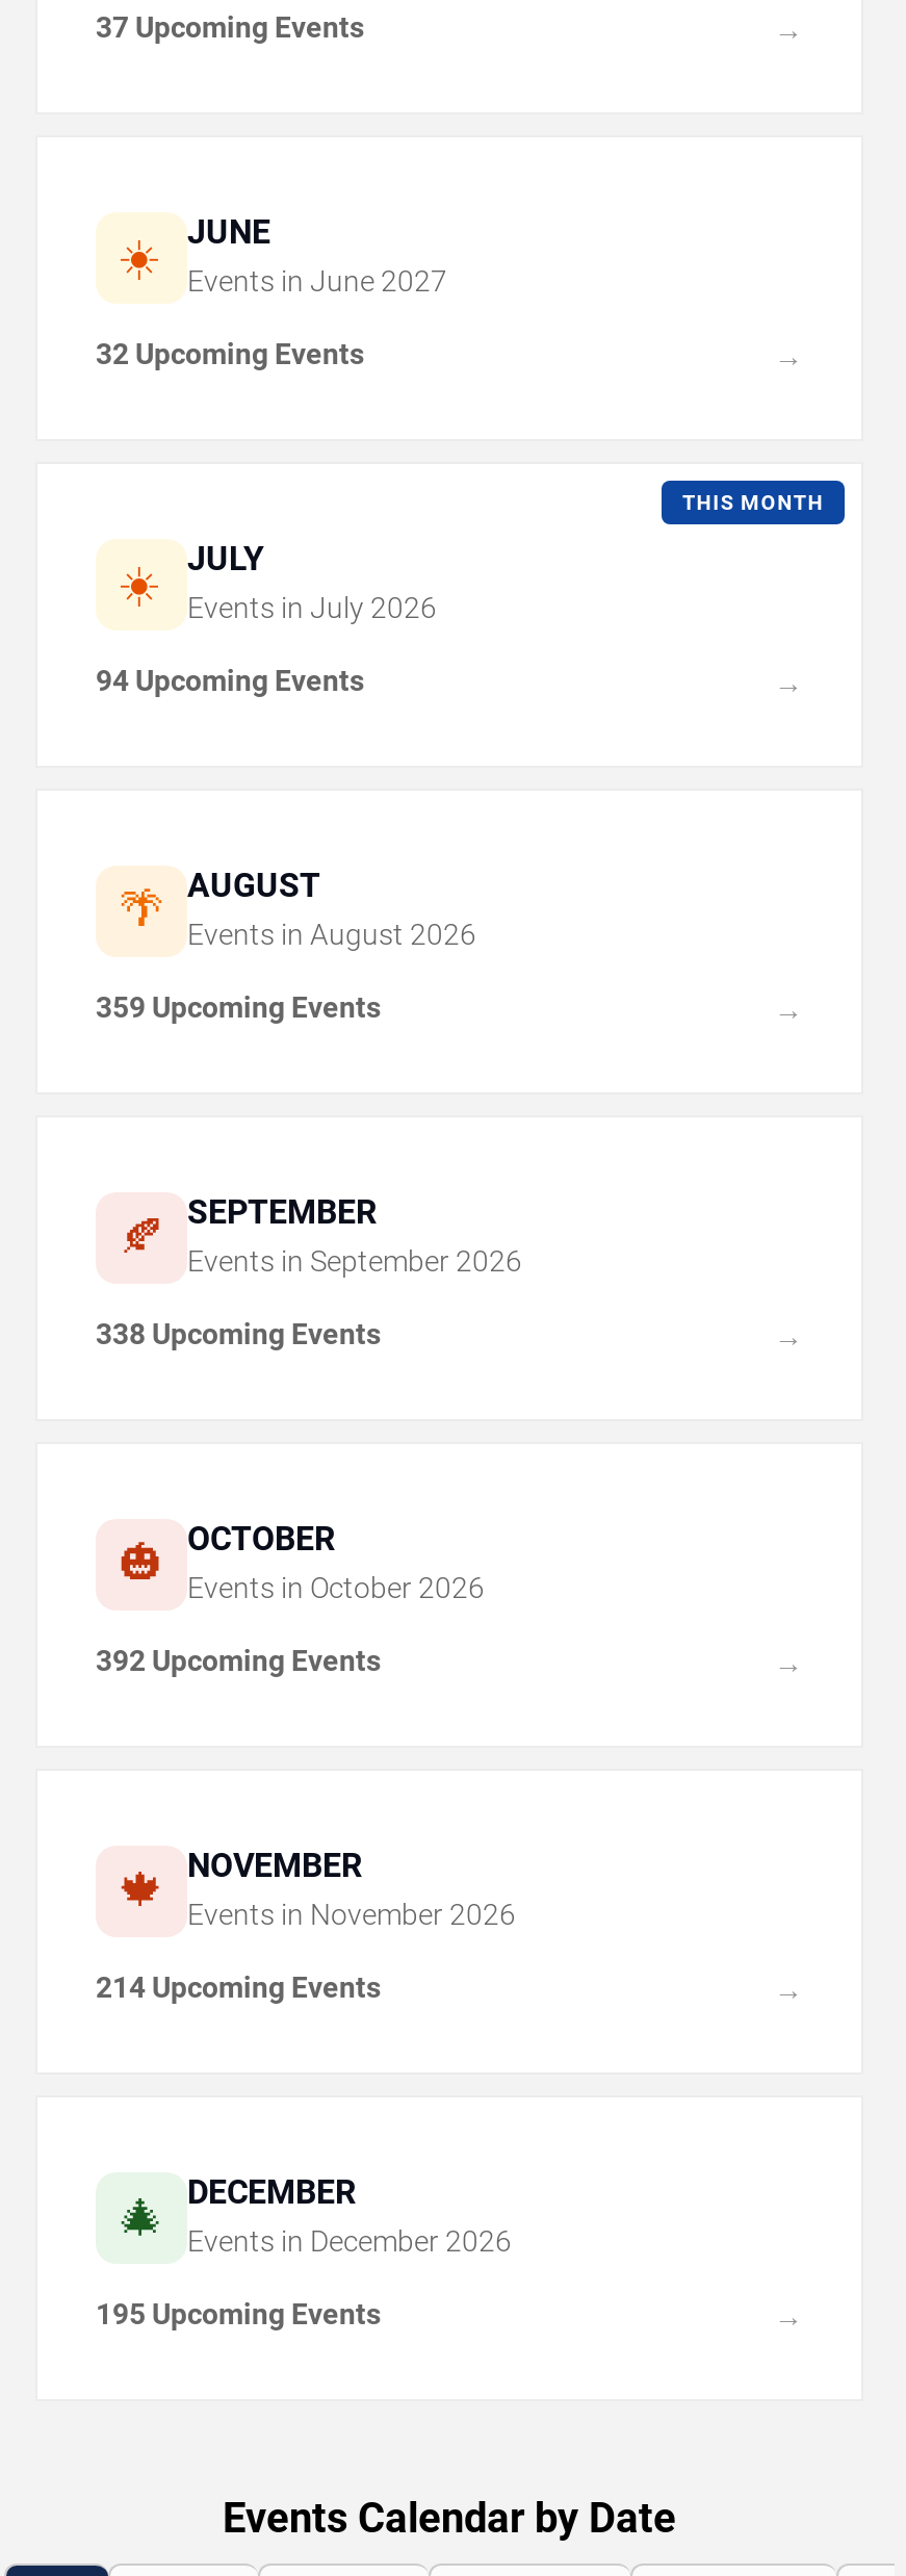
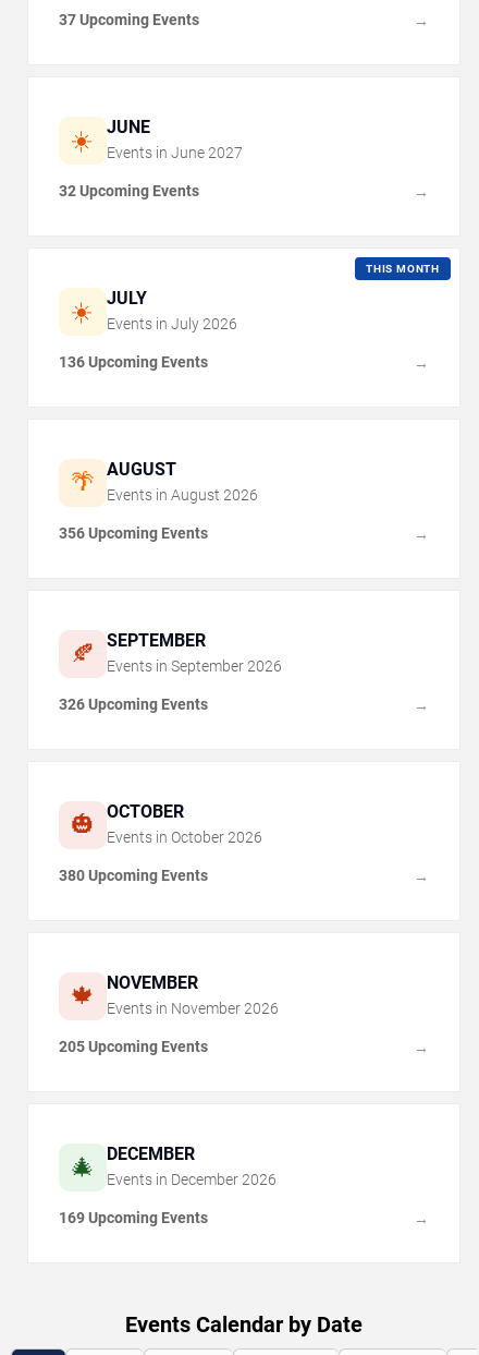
- 94 Upcoming Events
+ 136 Upcoming Events

- 359 Upcoming Events
+ 356 Upcoming Events

- 338 Upcoming Events
+ 326 Upcoming Events

- 392 Upcoming Events
+ 380 Upcoming Events

- 214 Upcoming Events
+ 205 Upcoming Events

- 195 Upcoming Events
+ 169 Upcoming Events
